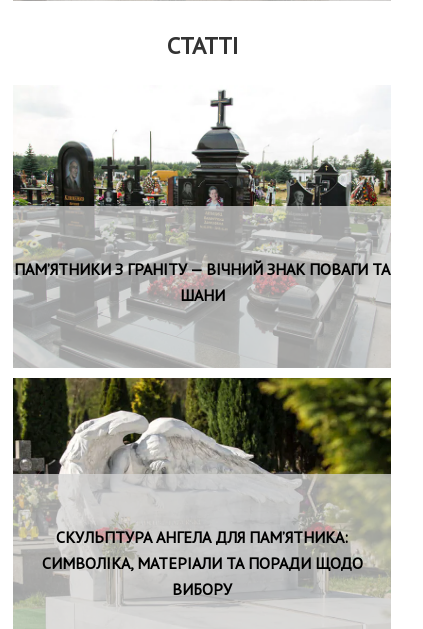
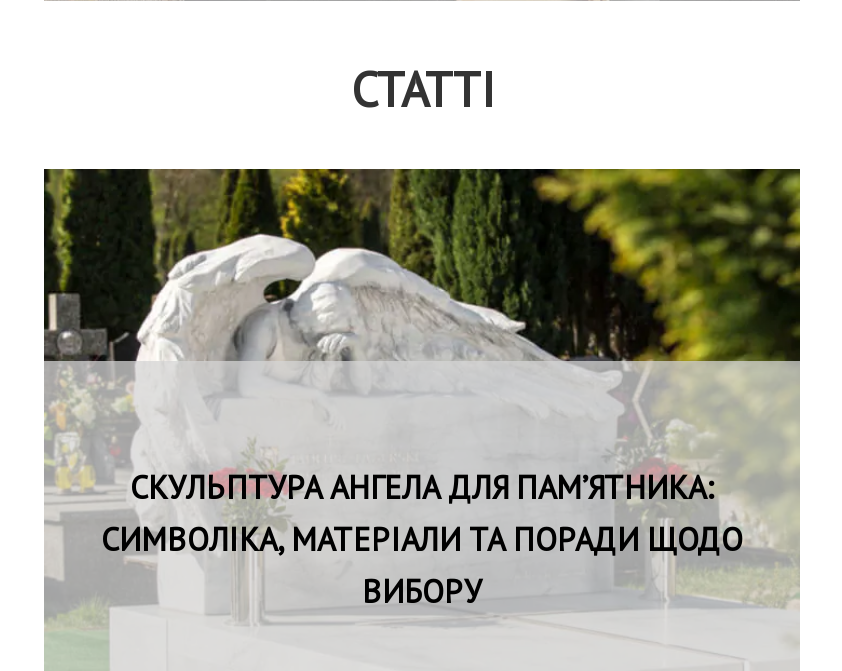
- [image]
- ПАМ’ЯТНИКИ З ГРАНІТУ — ВІЧНИЙ ЗНАК ПОВАГИ ТА
- ШАНИ

- [image]
